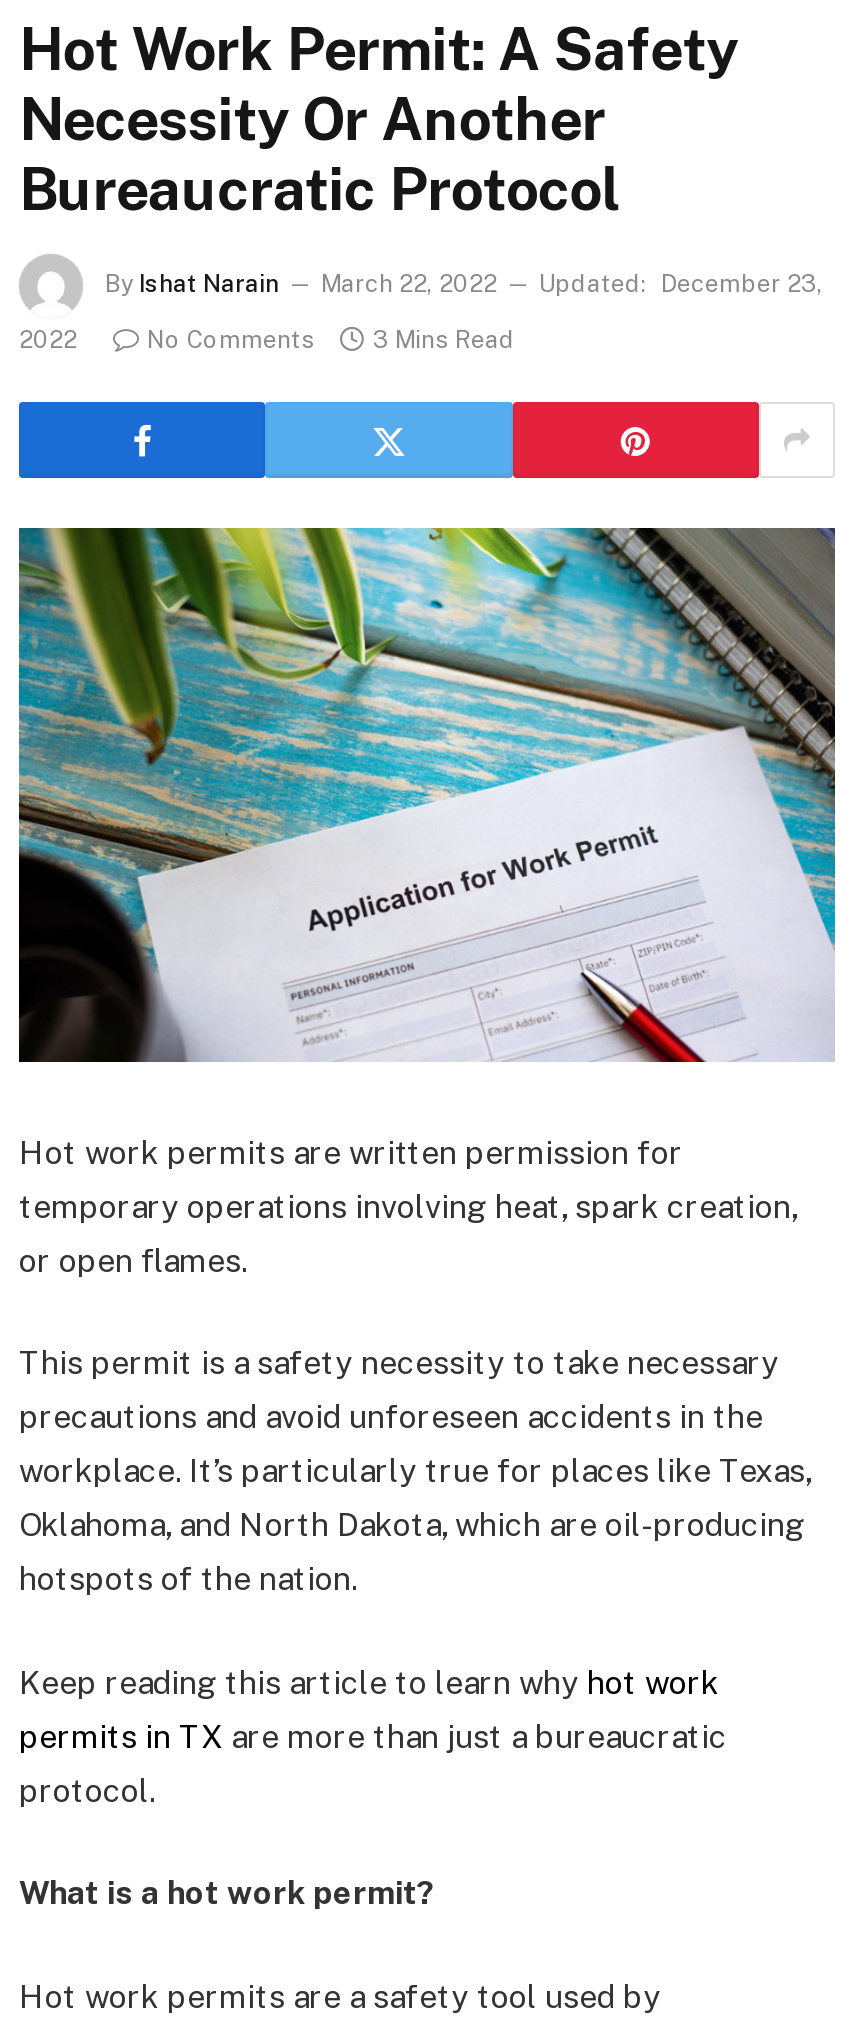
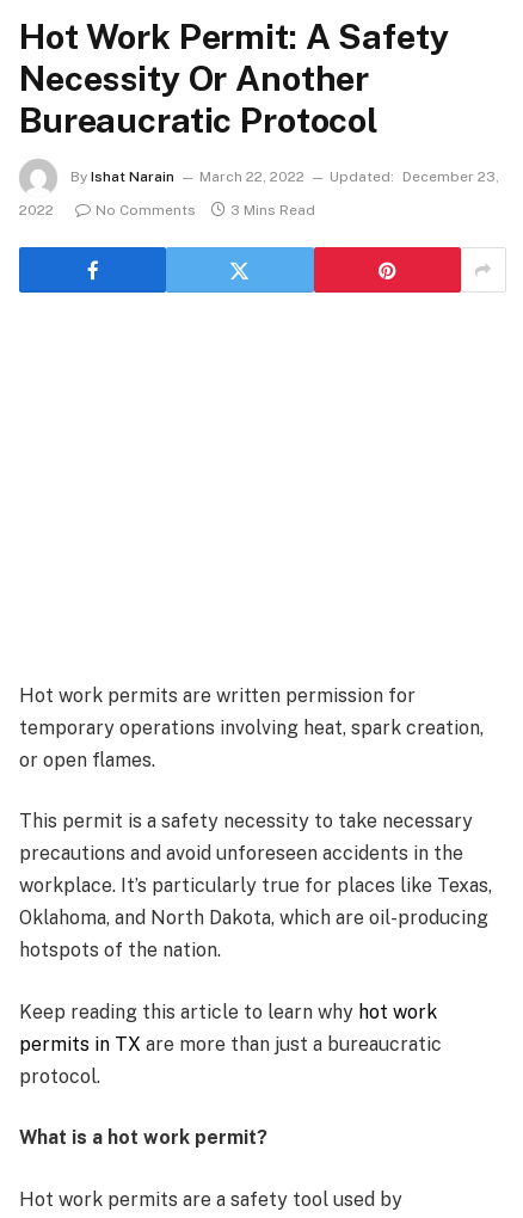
- [image]
